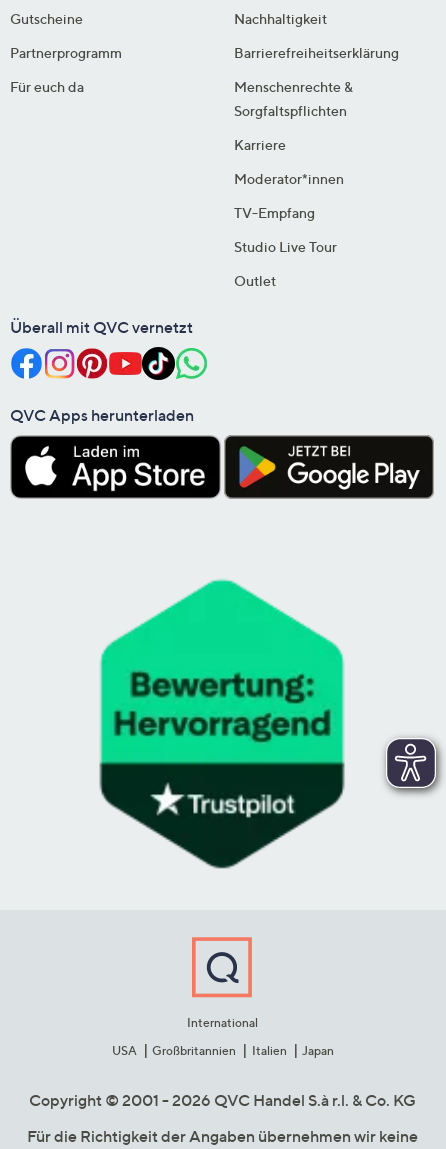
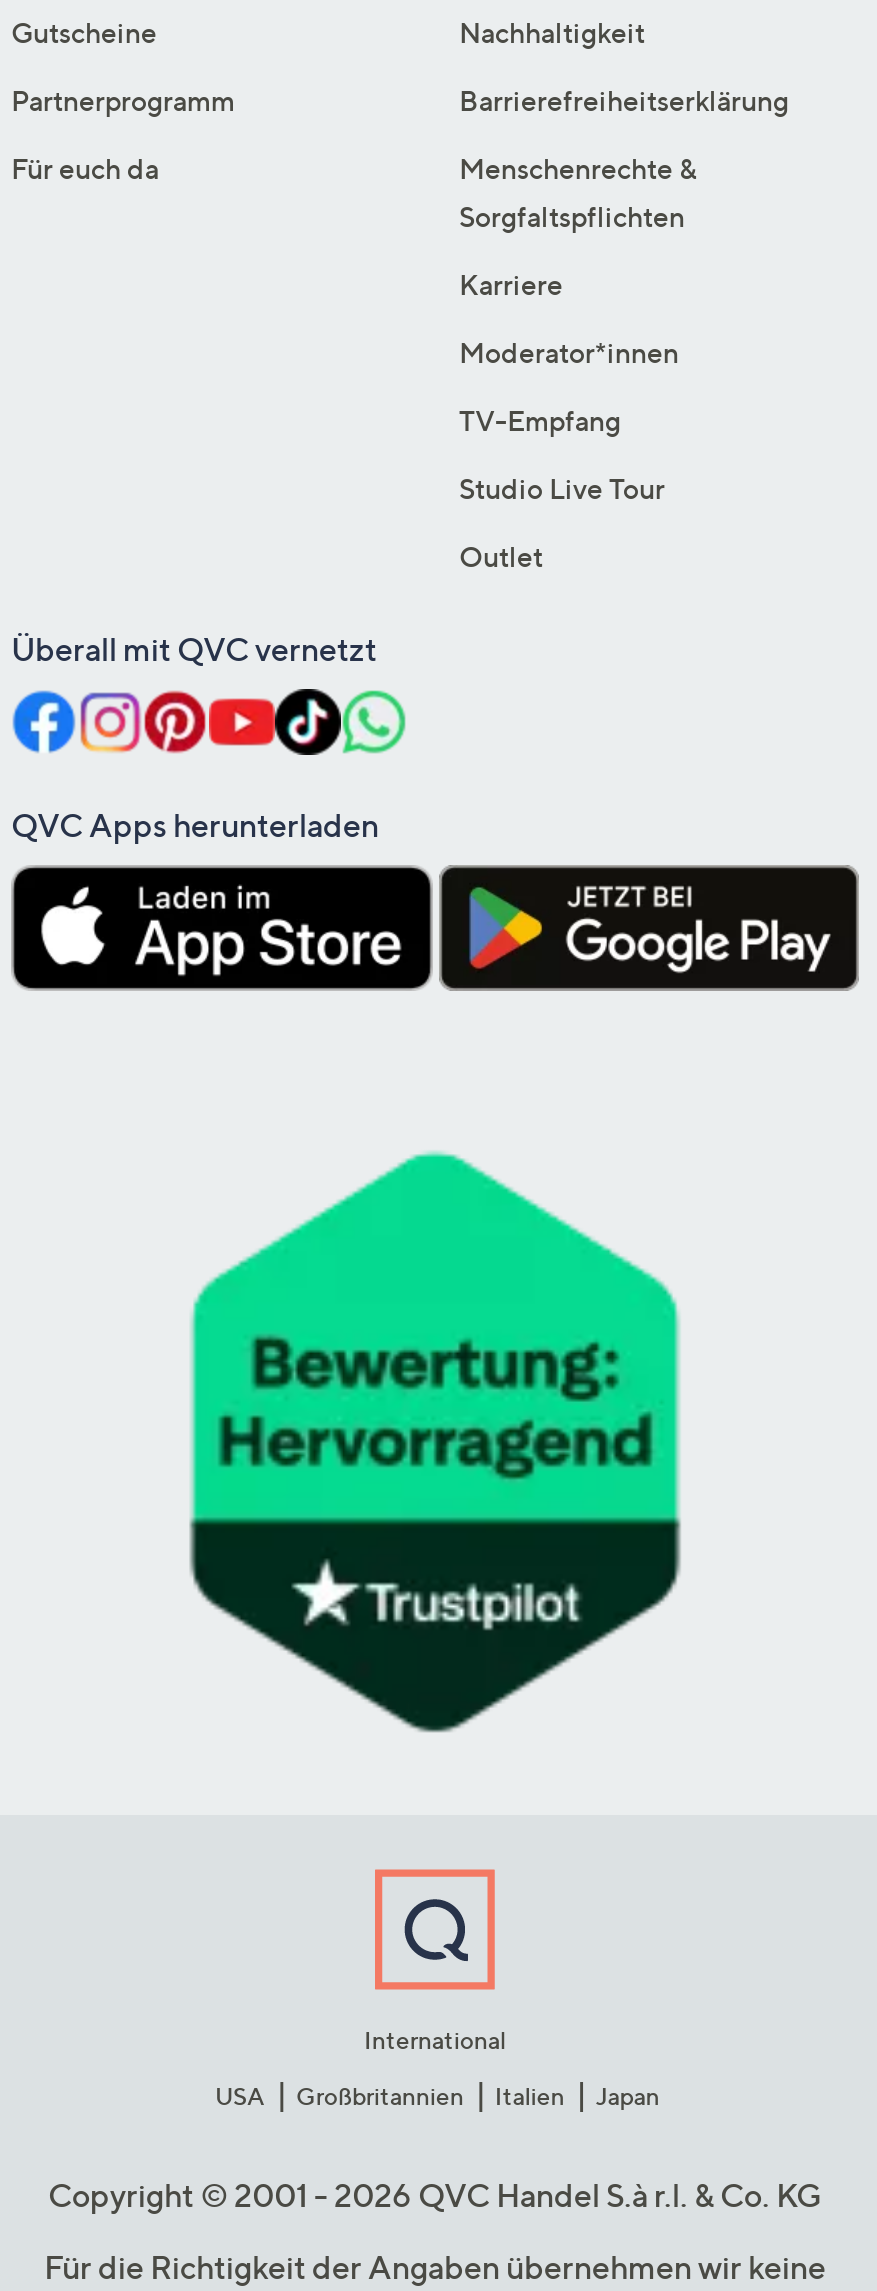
- [image]
